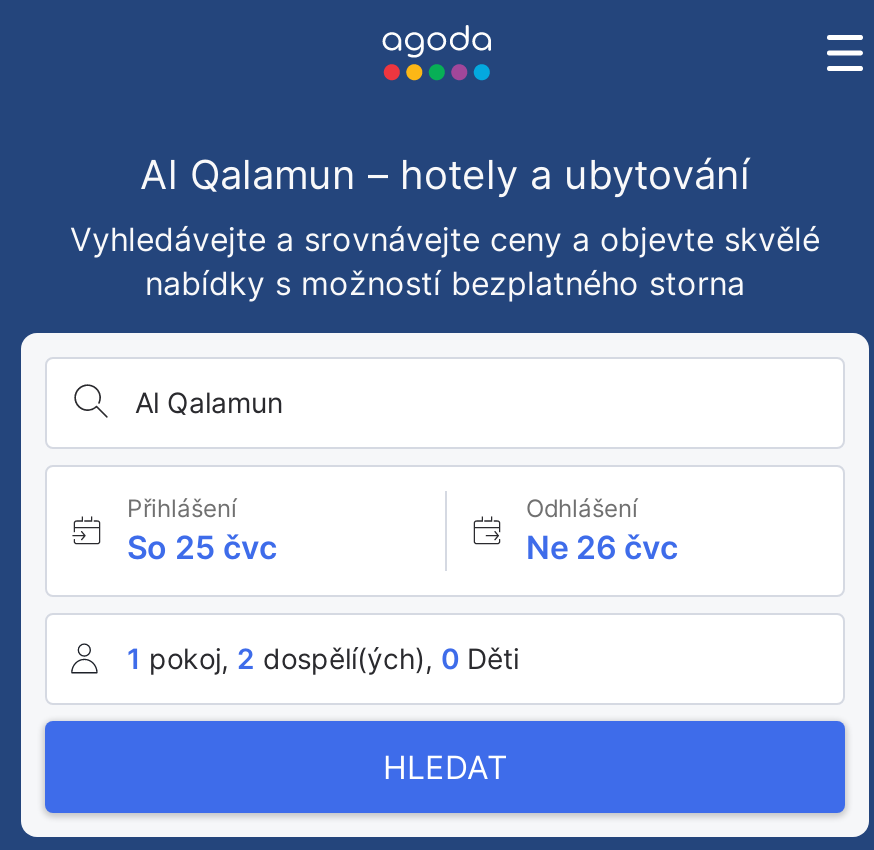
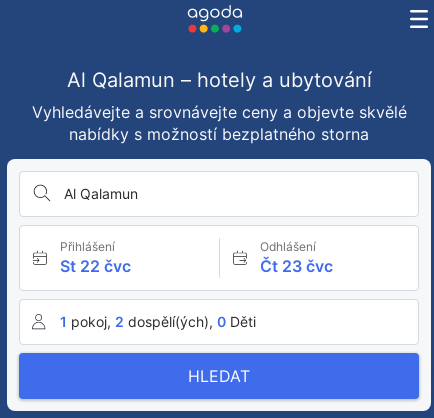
- So 25 čvc
+ St 22 čvc

- Ne 26 čvc
+ Čt 23 čvc
